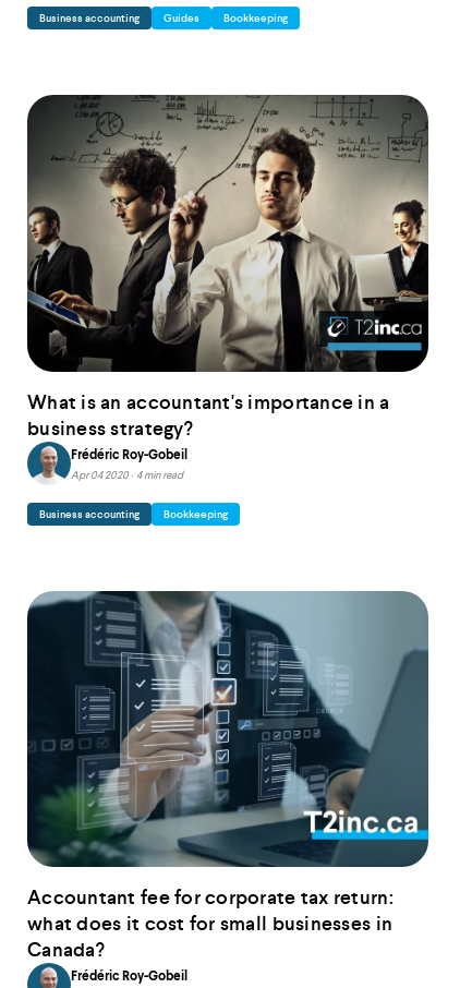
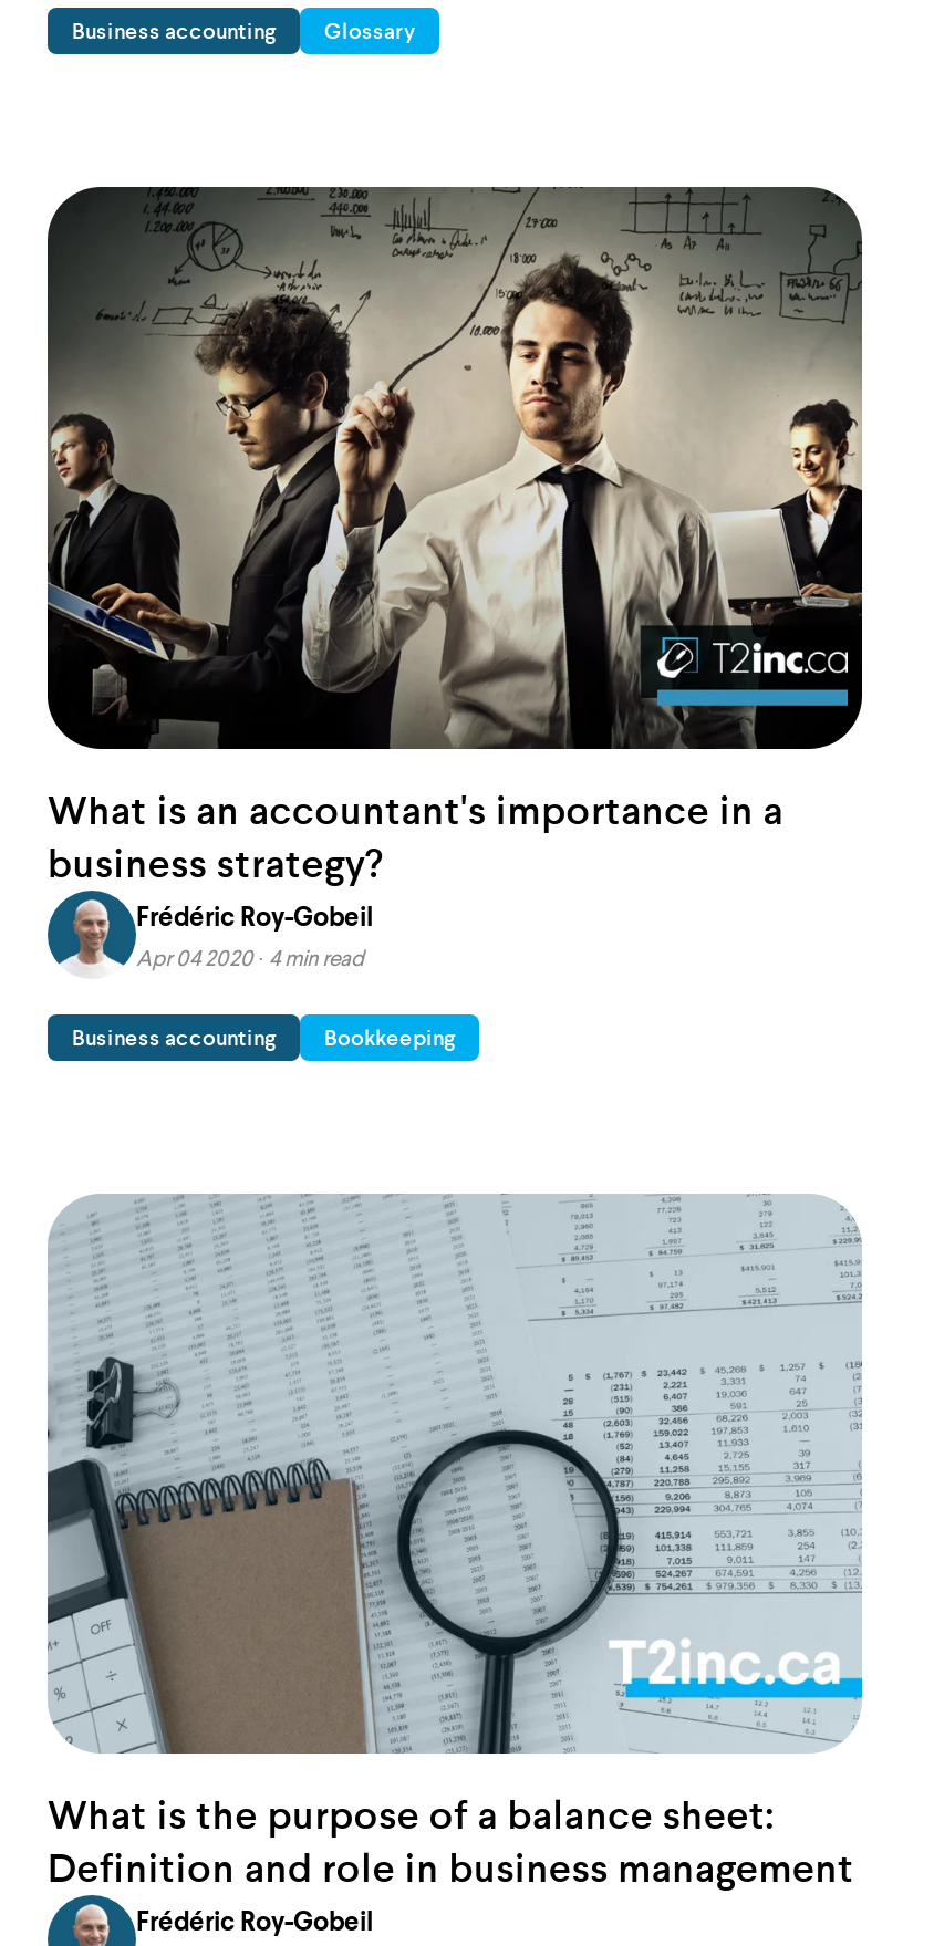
- Guides
- Bookkeeping
+ Glossary

- [image]
- Accountant fee for corporate tax return:
- what does it cost for small businesses in
- Canada?
+ [image]
+ What is the purpose of a balance sheet:
+ Definition and role in business management
